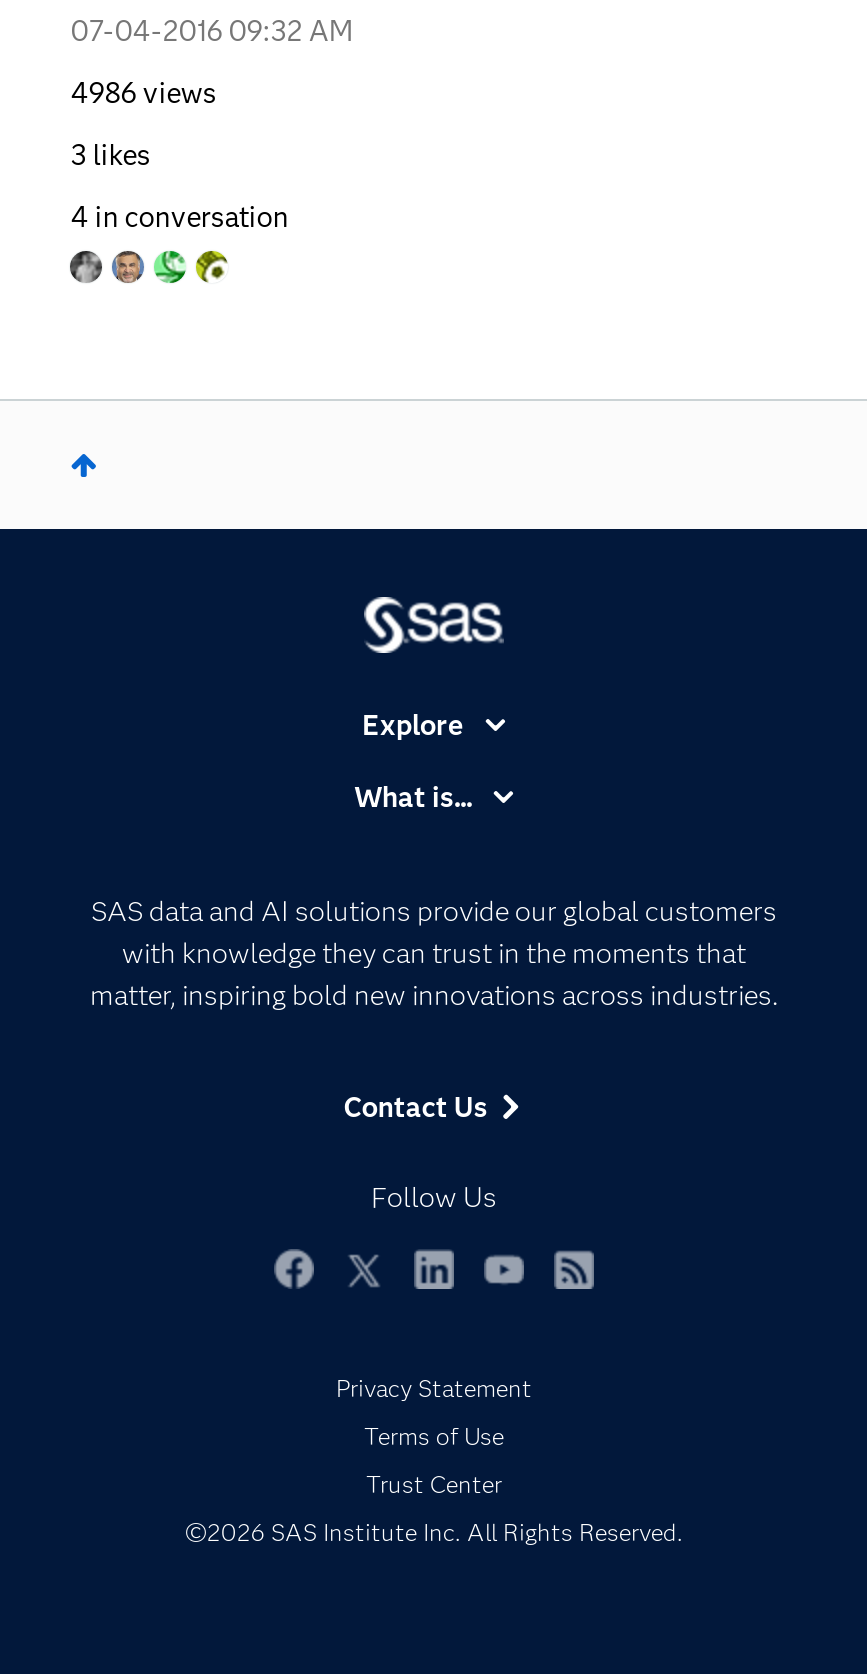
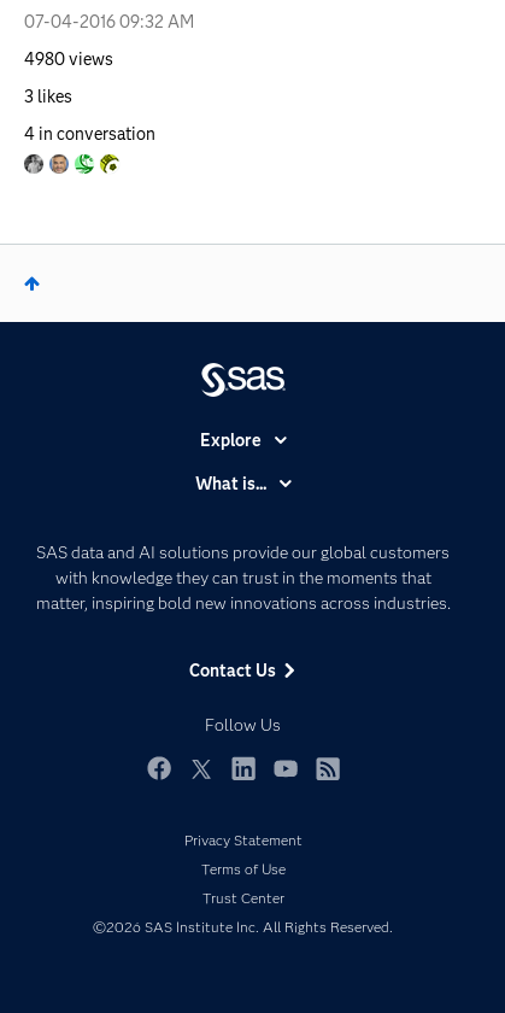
- 4986 views
+ 4980 views
